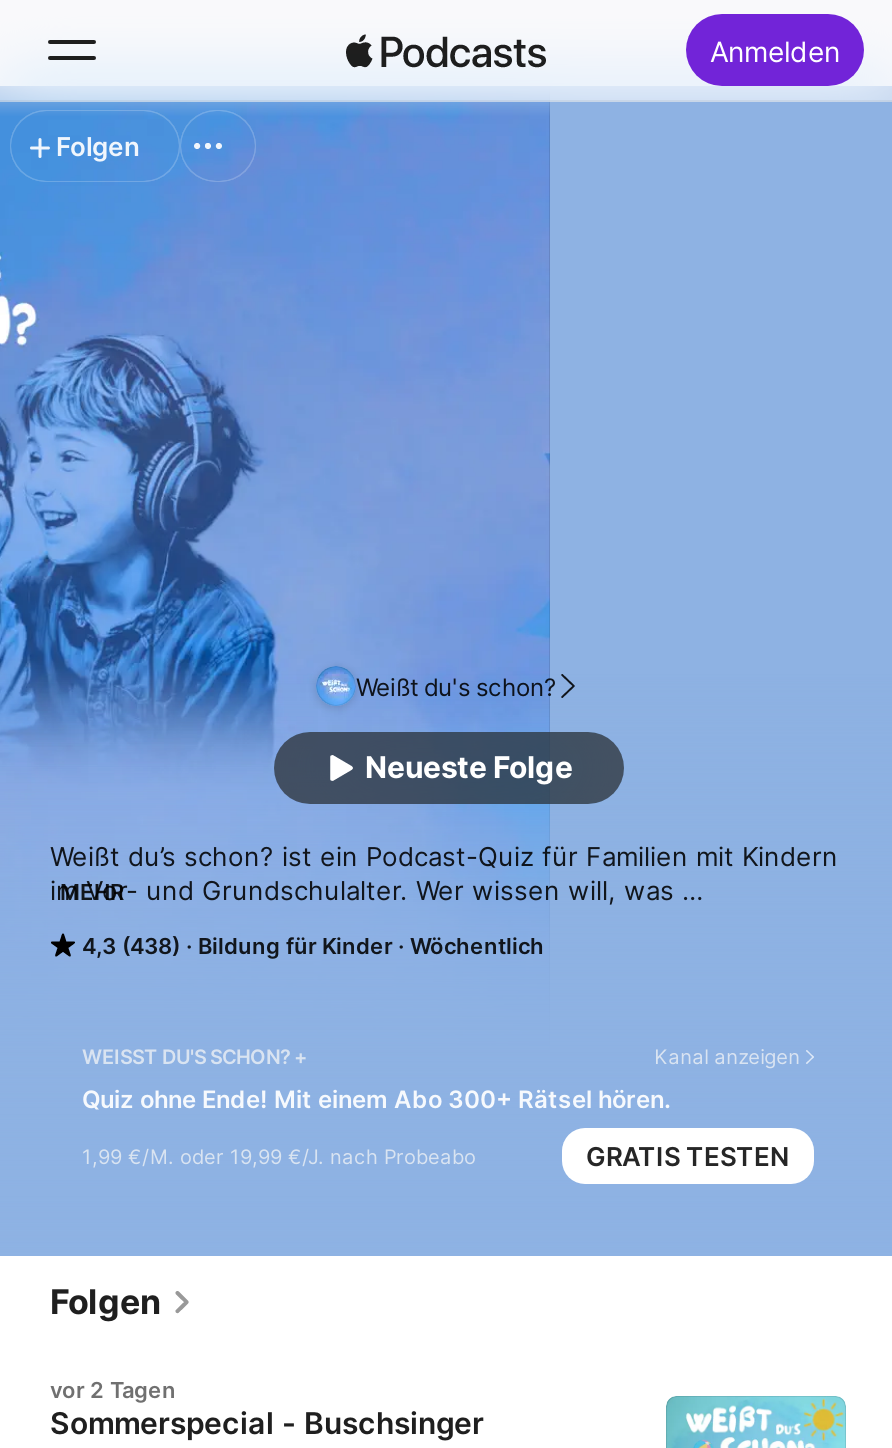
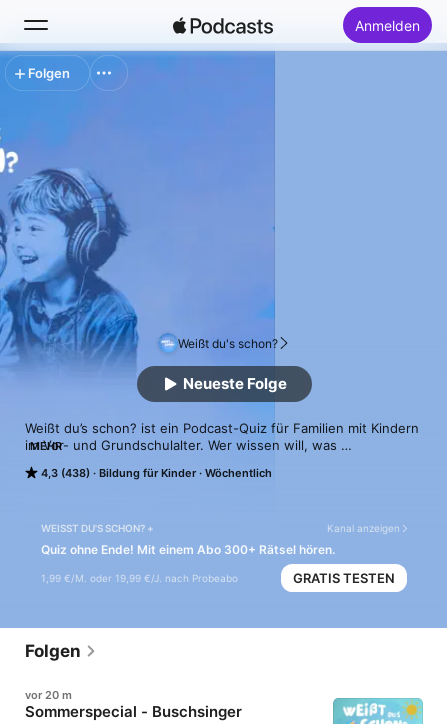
- vor 2 Tagen
+ vor 20 m
